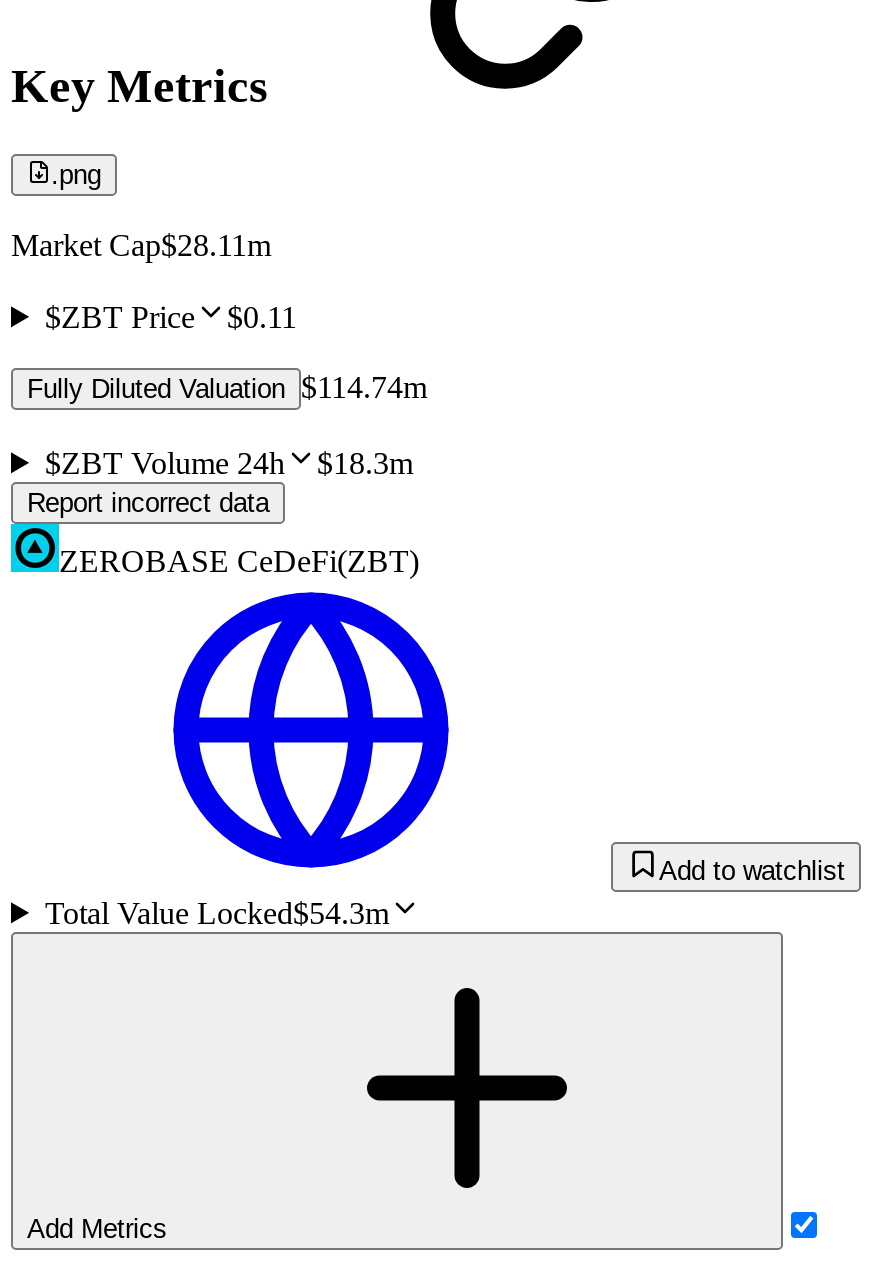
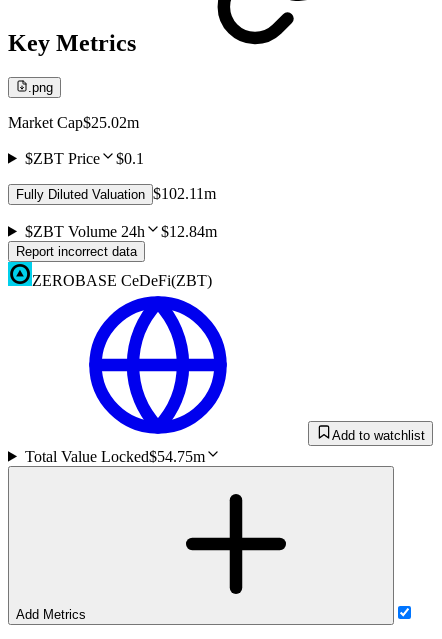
- Market Cap$28.11m
+ Market Cap$25.02m

- $ZBT Price $0.11
+ $ZBT Price $0.1

- Fully Diluted Valuation $114.74m
+ Fully Diluted Valuation $102.11m

- $ZBT Volume 24h $18.3m
+ $ZBT Volume 24h $12.84m

- Total Value Locked$54.3m
+ Total Value Locked$54.75m
